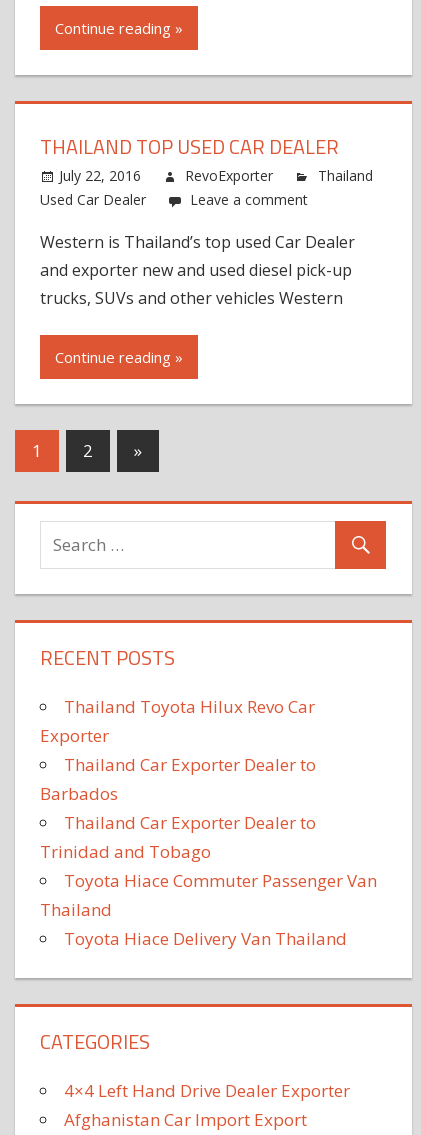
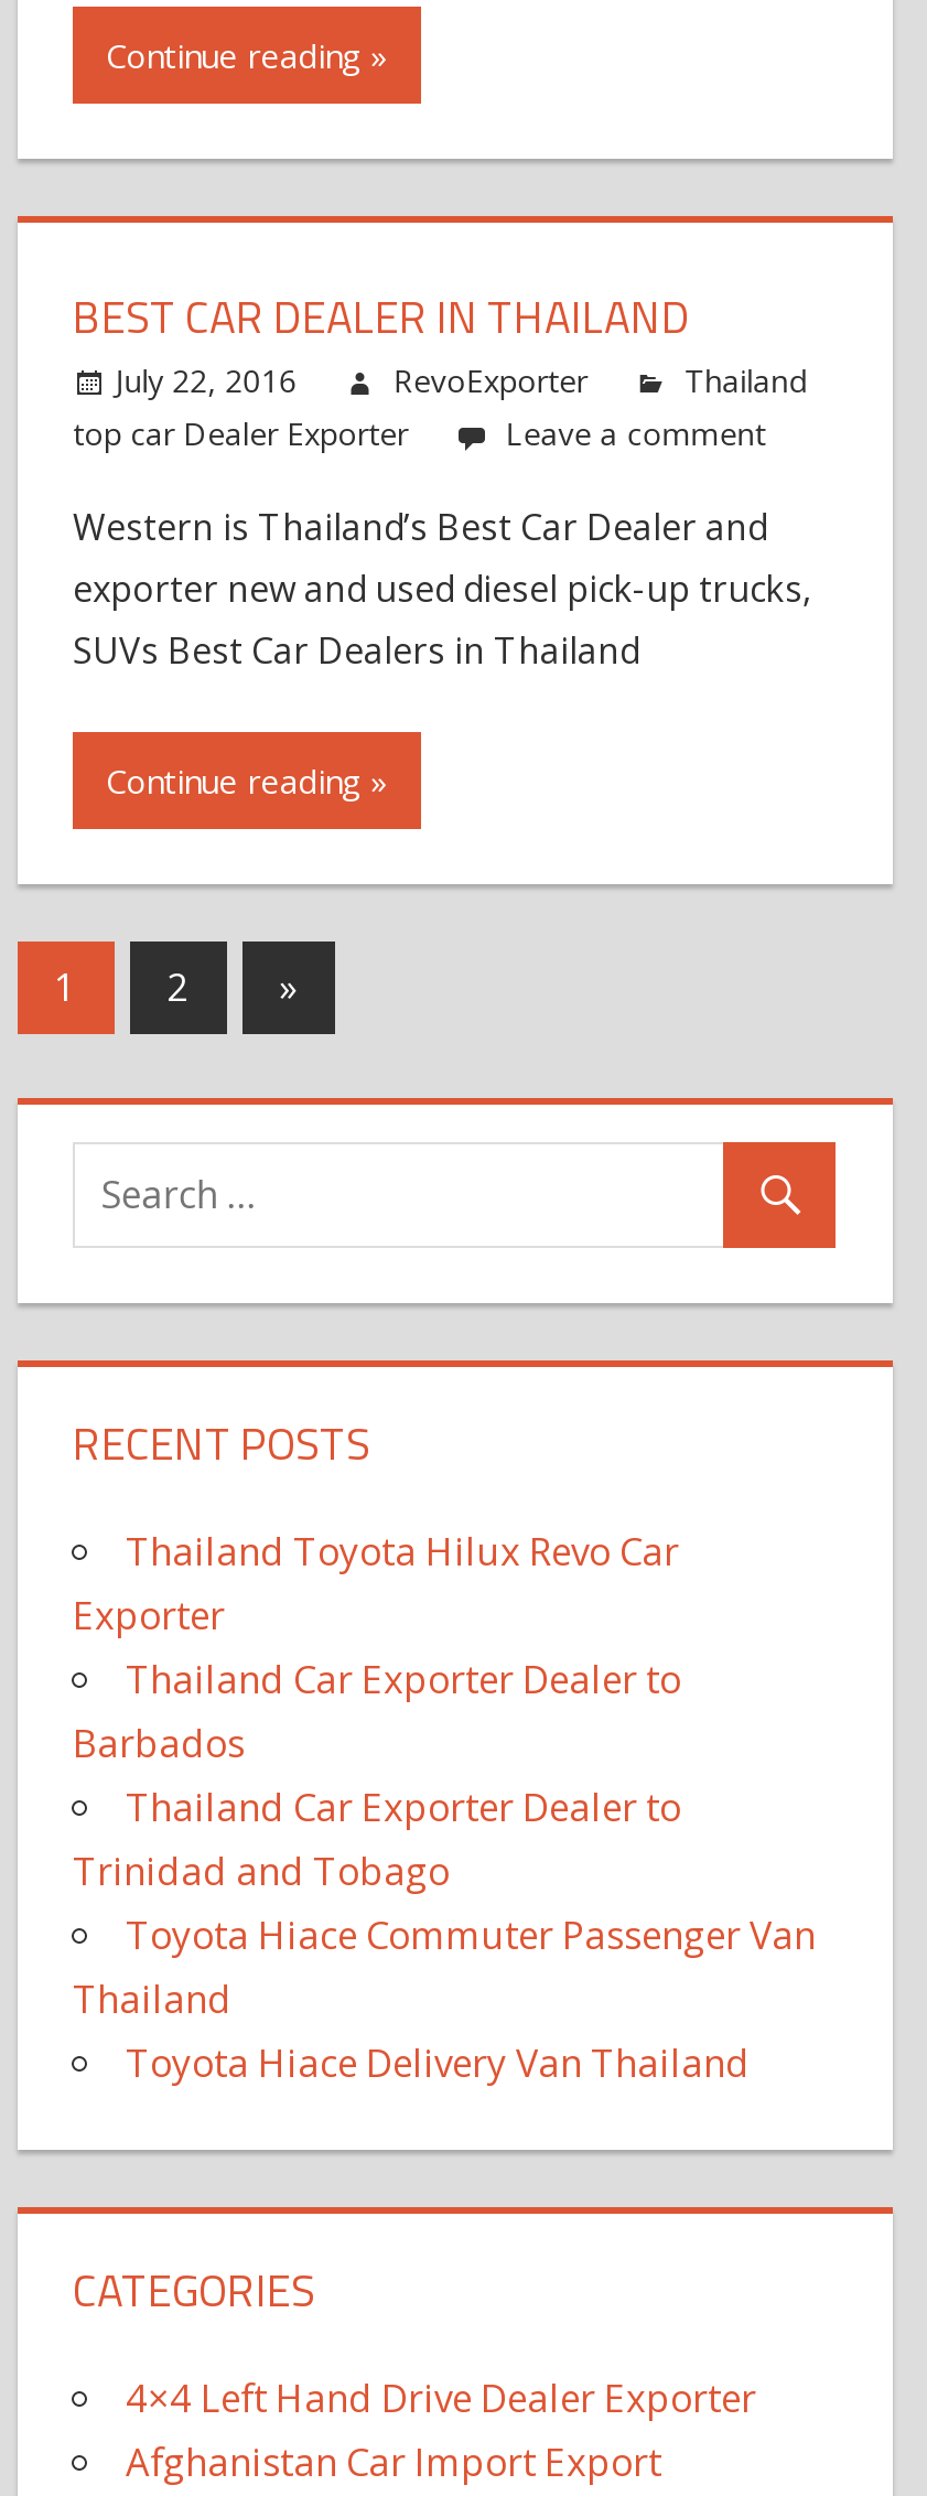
- THAILAND TOP USED CAR DEALER
+ BEST CAR DEALER IN THAILAND

- Used Car Dealer
+ top car Dealer Exporter

- Western is Thailand’s top used Car Dealer
- and exporter new and used diesel pick-up
- trucks, SUVs and other vehicles Western
+ Western is Thailand’s Best Car Dealer and
+ exporter new and used diesel pick-up trucks,
+ SUVs Best Car Dealers in Thailand
